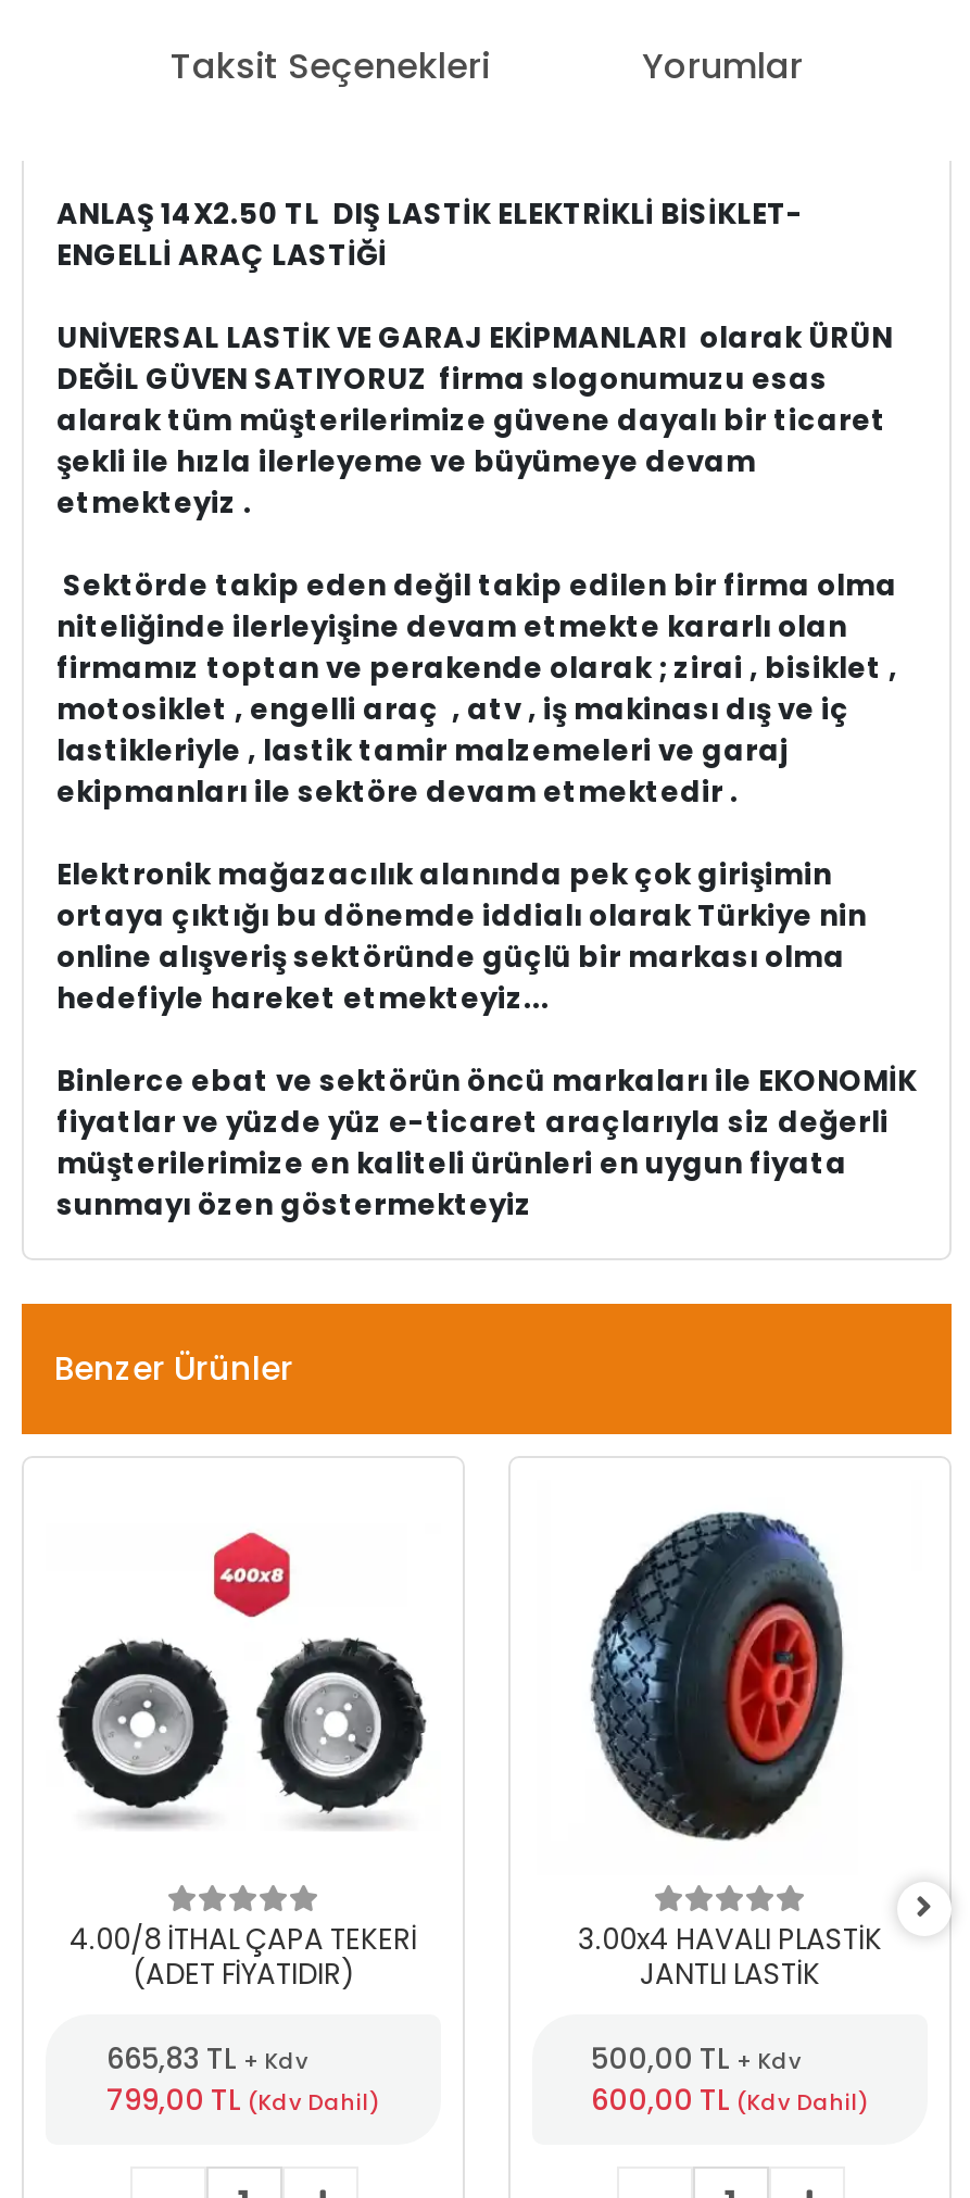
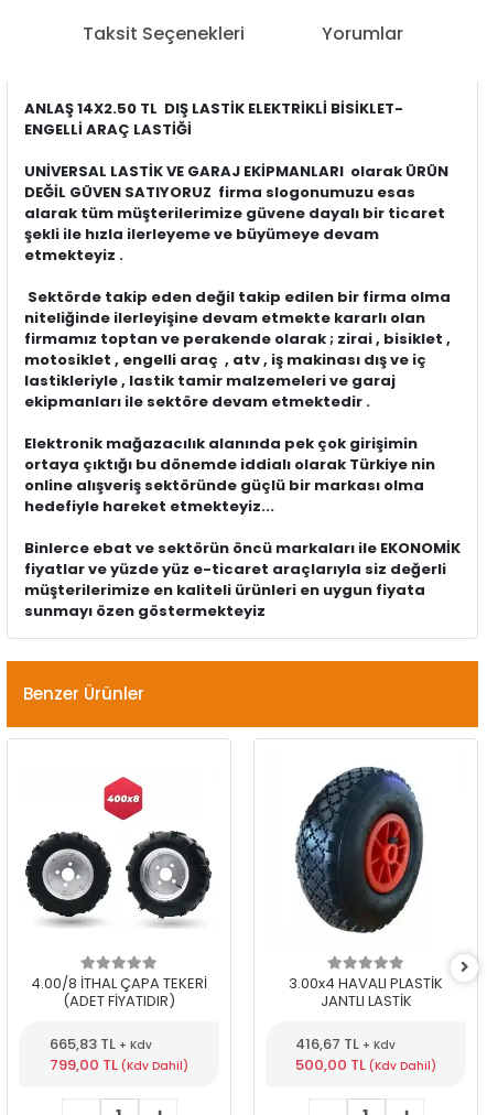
- 500,00 TL + Kdv
+ 416,67 TL + Kdv

- 600,00 TL (Kdv Dahil)
+ 500,00 TL (Kdv Dahil)
